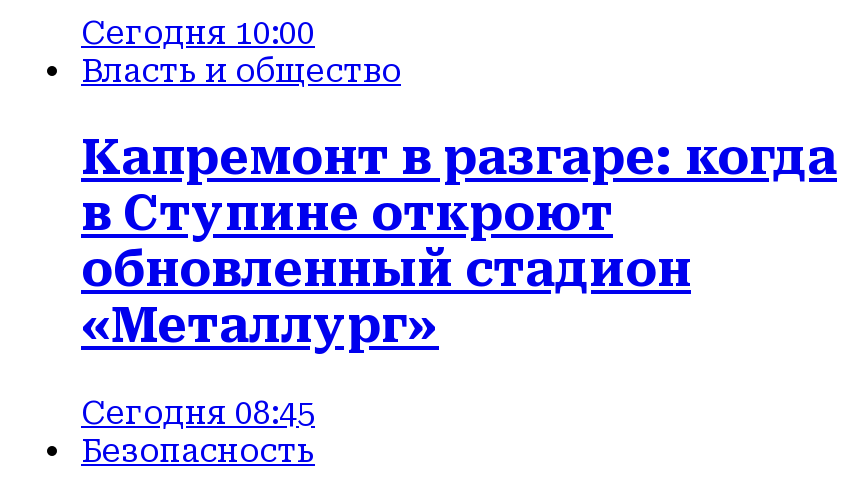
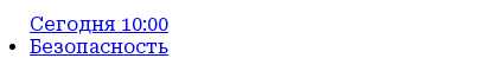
- Власть и общество
- Капремонт в разгаре: когда
- в Ступине откроют
- обновленный стадион
- «Металлург»
- Сегодня 08:45
